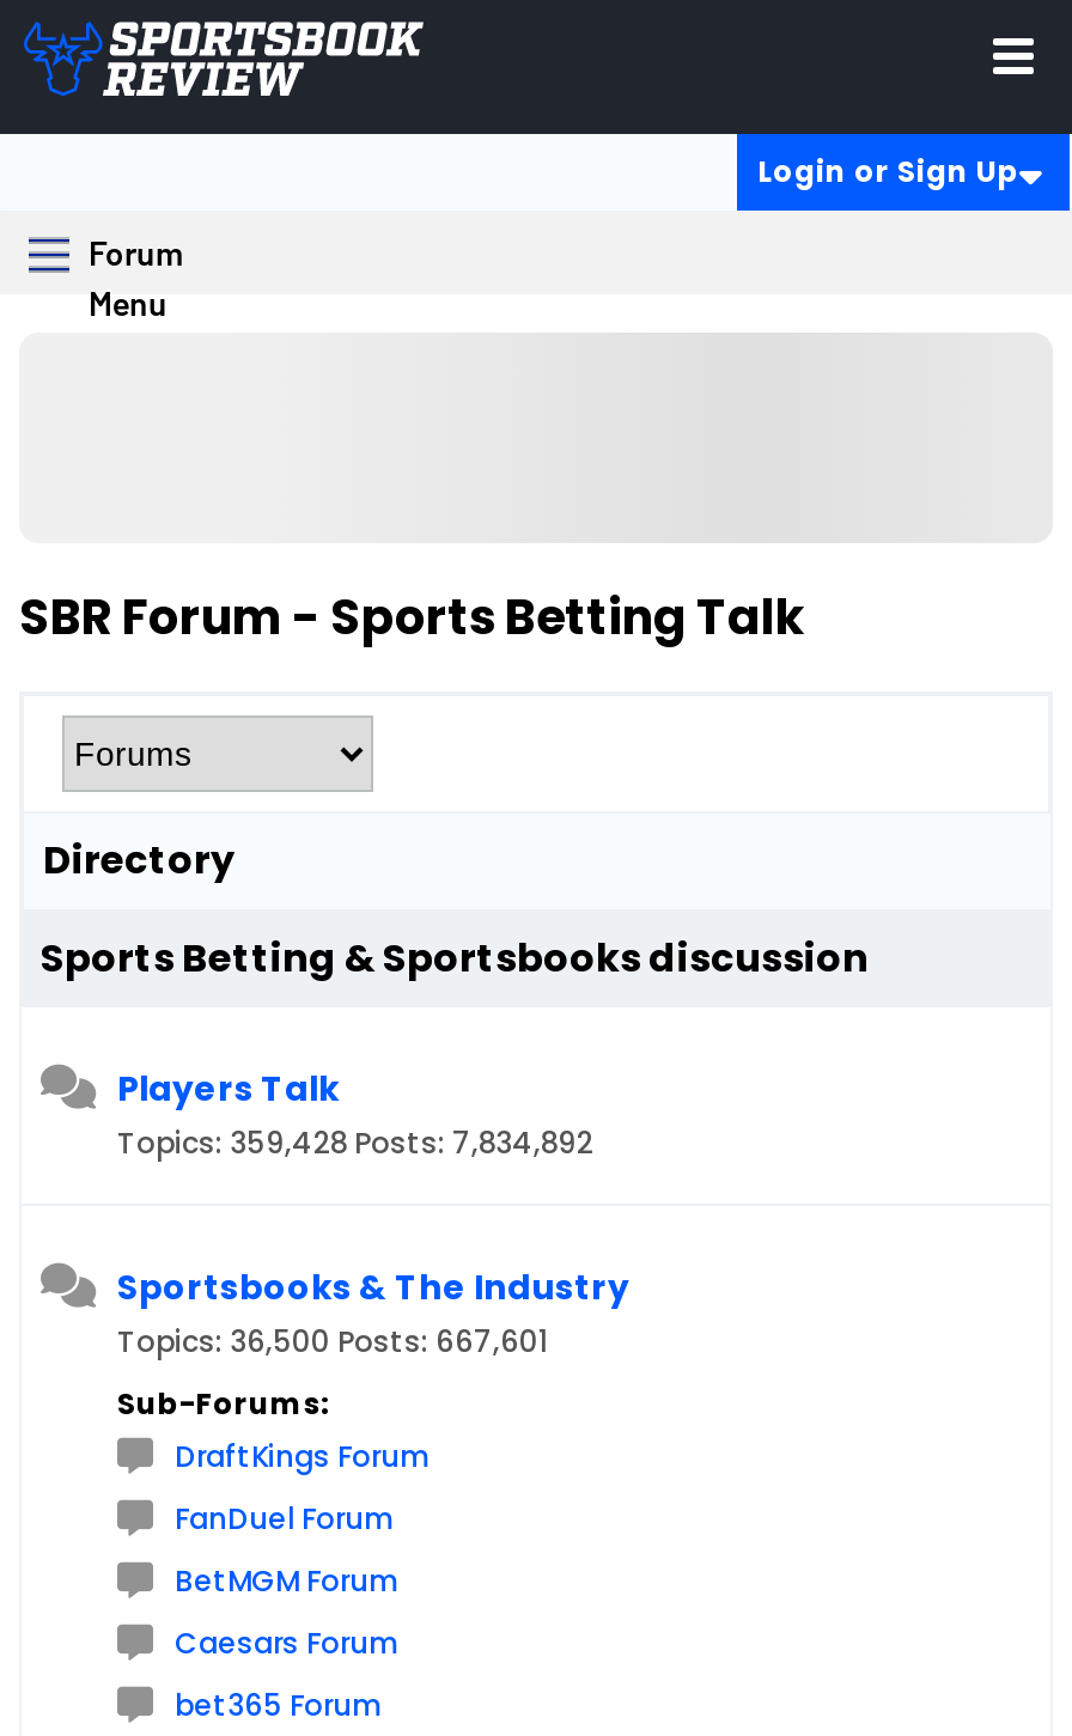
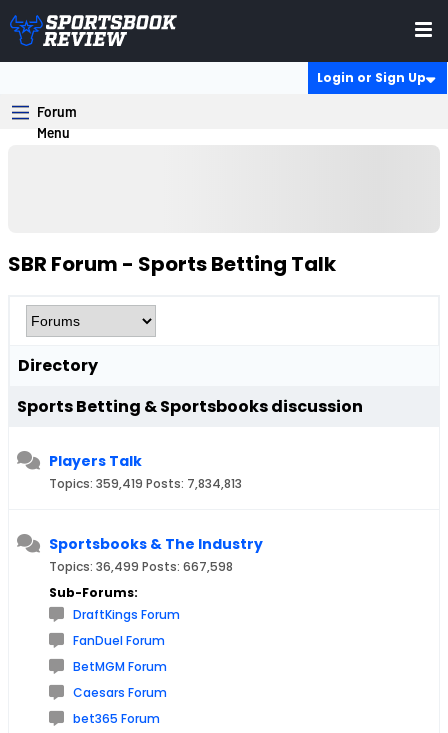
- Topics: 359,428 Posts: 7,834,892
+ Topics: 359,419 Posts: 7,834,813

- Topics: 36,500 Posts: 667,601
+ Topics: 36,499 Posts: 667,598
